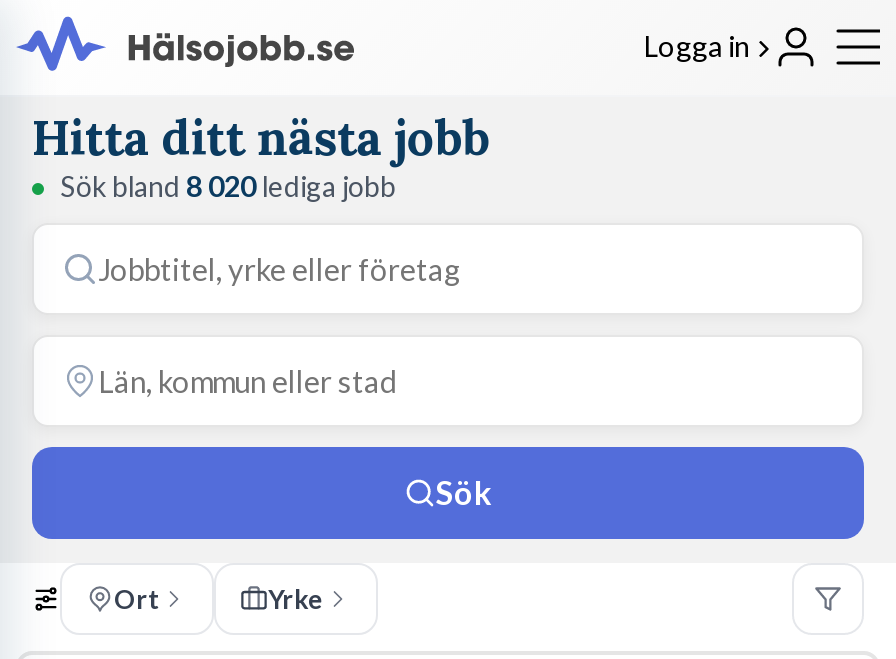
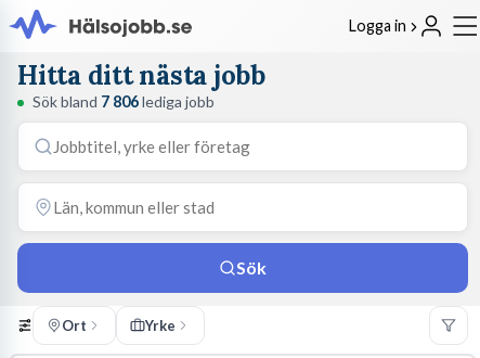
- Sök bland 8 020 lediga jobb
+ Sök bland 7 806 lediga jobb
